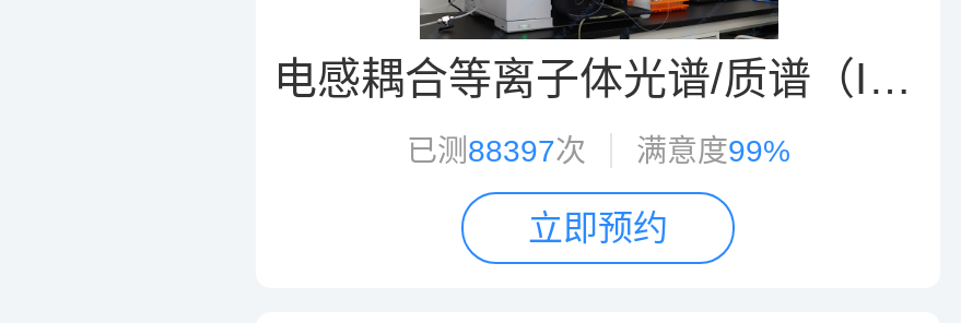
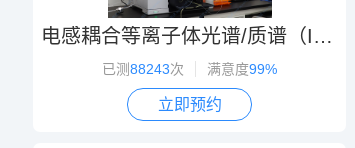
- 已测88397次 满意度99%
+ 已测88243次 满意度99%
